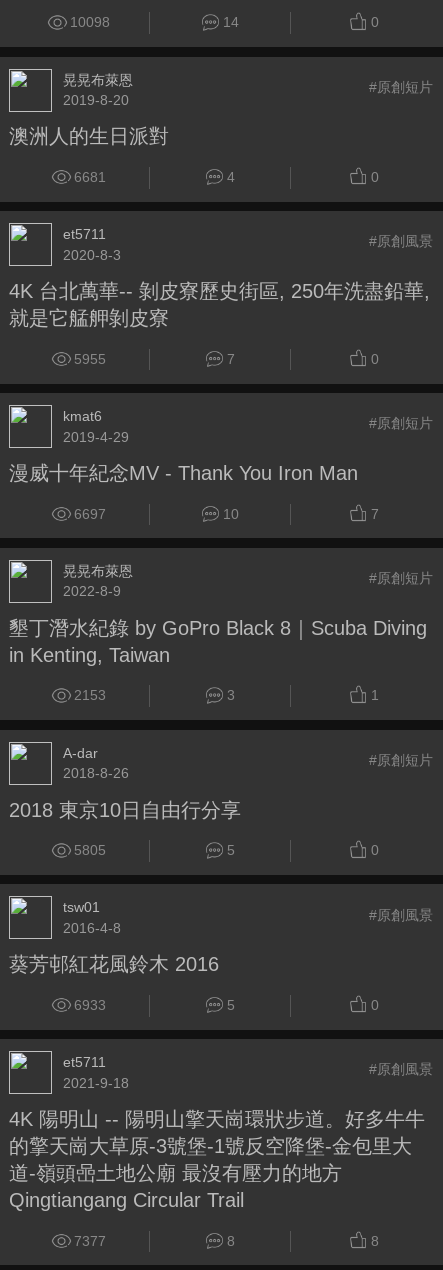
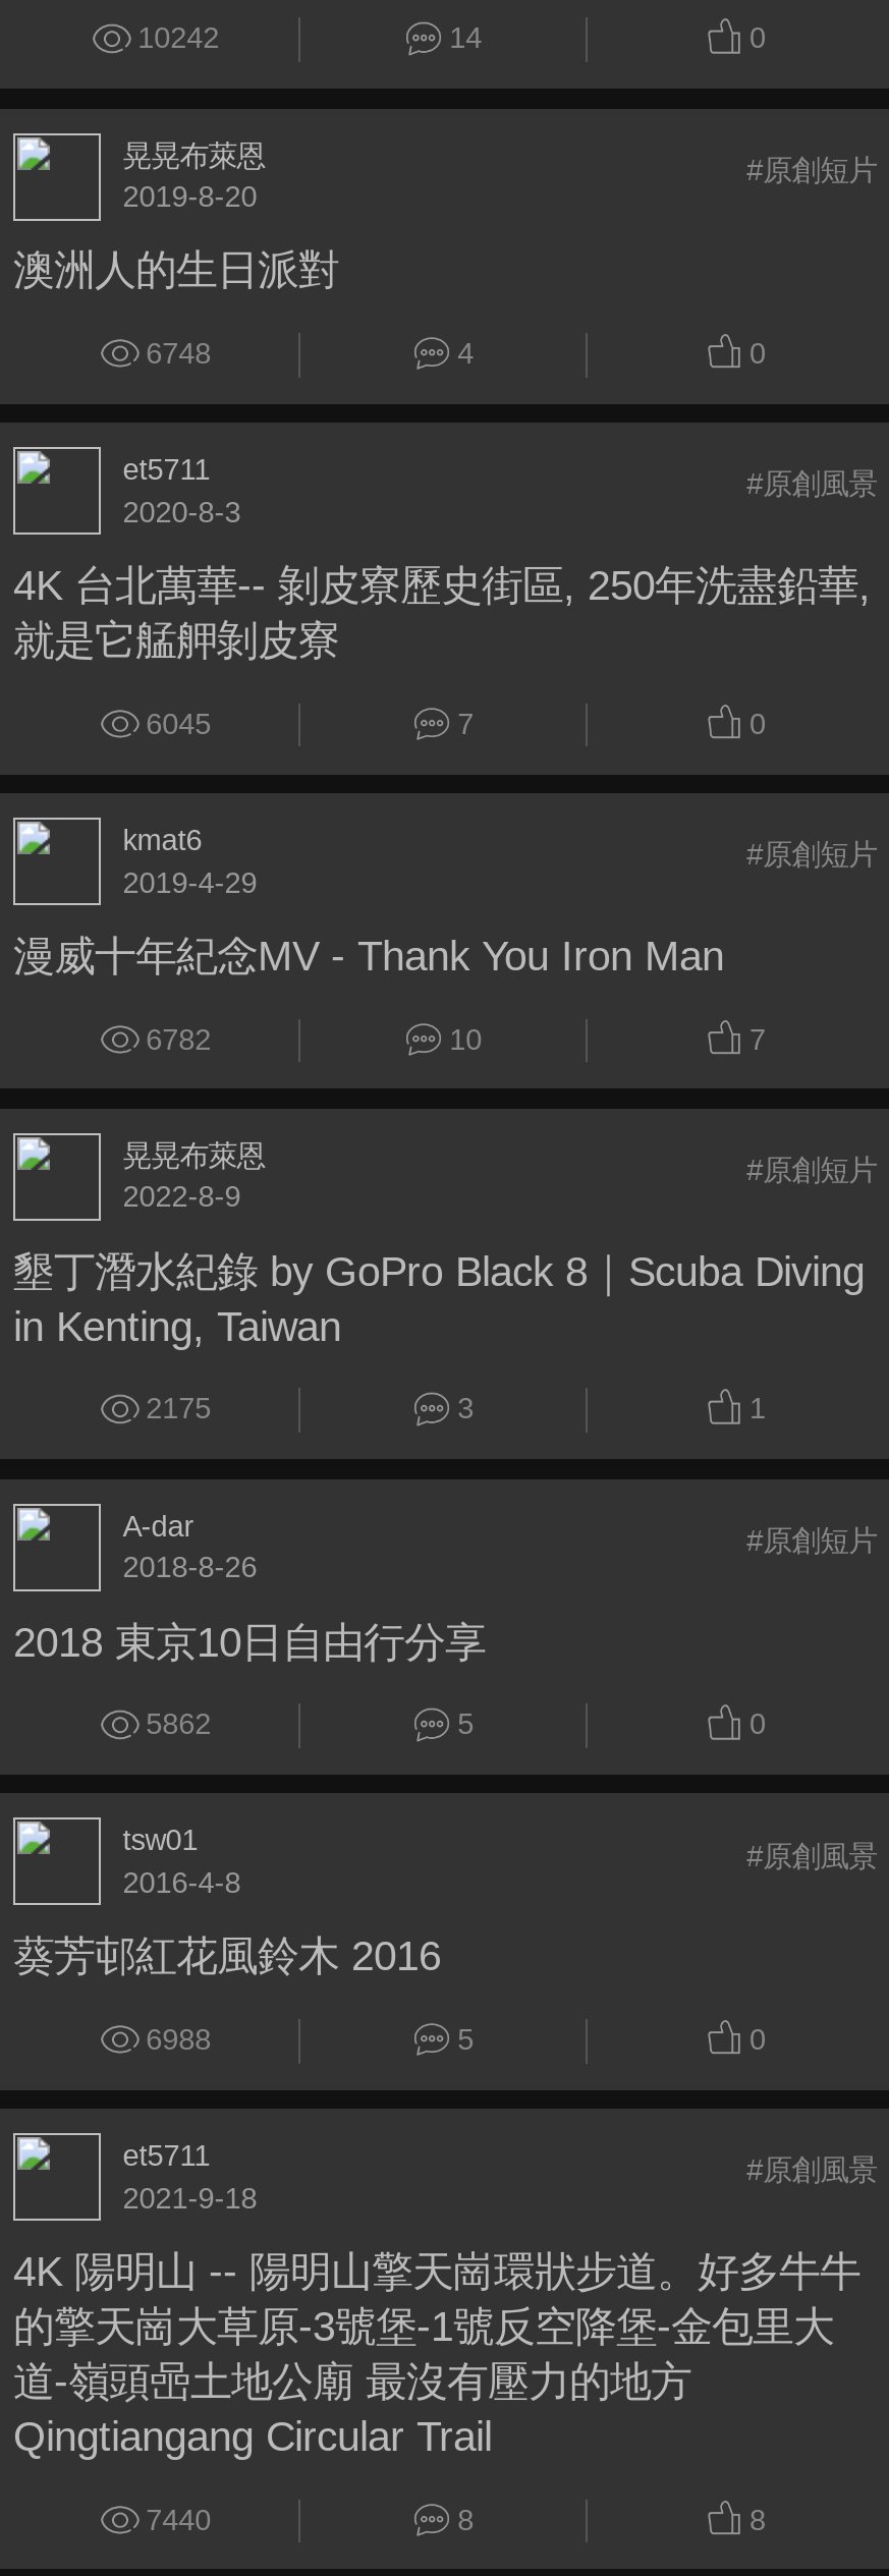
- 10098
+ 10242

- 6681
+ 6748

- 5955
+ 6045

- 6697
+ 6782

- 2153
+ 2175

- 5805
+ 5862

- 6933
+ 6988

- 7377
+ 7440
